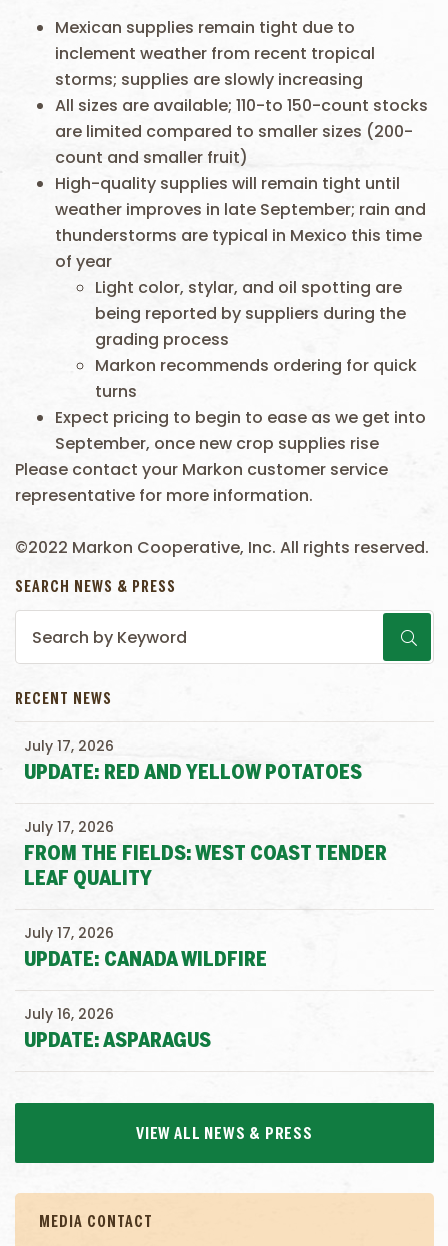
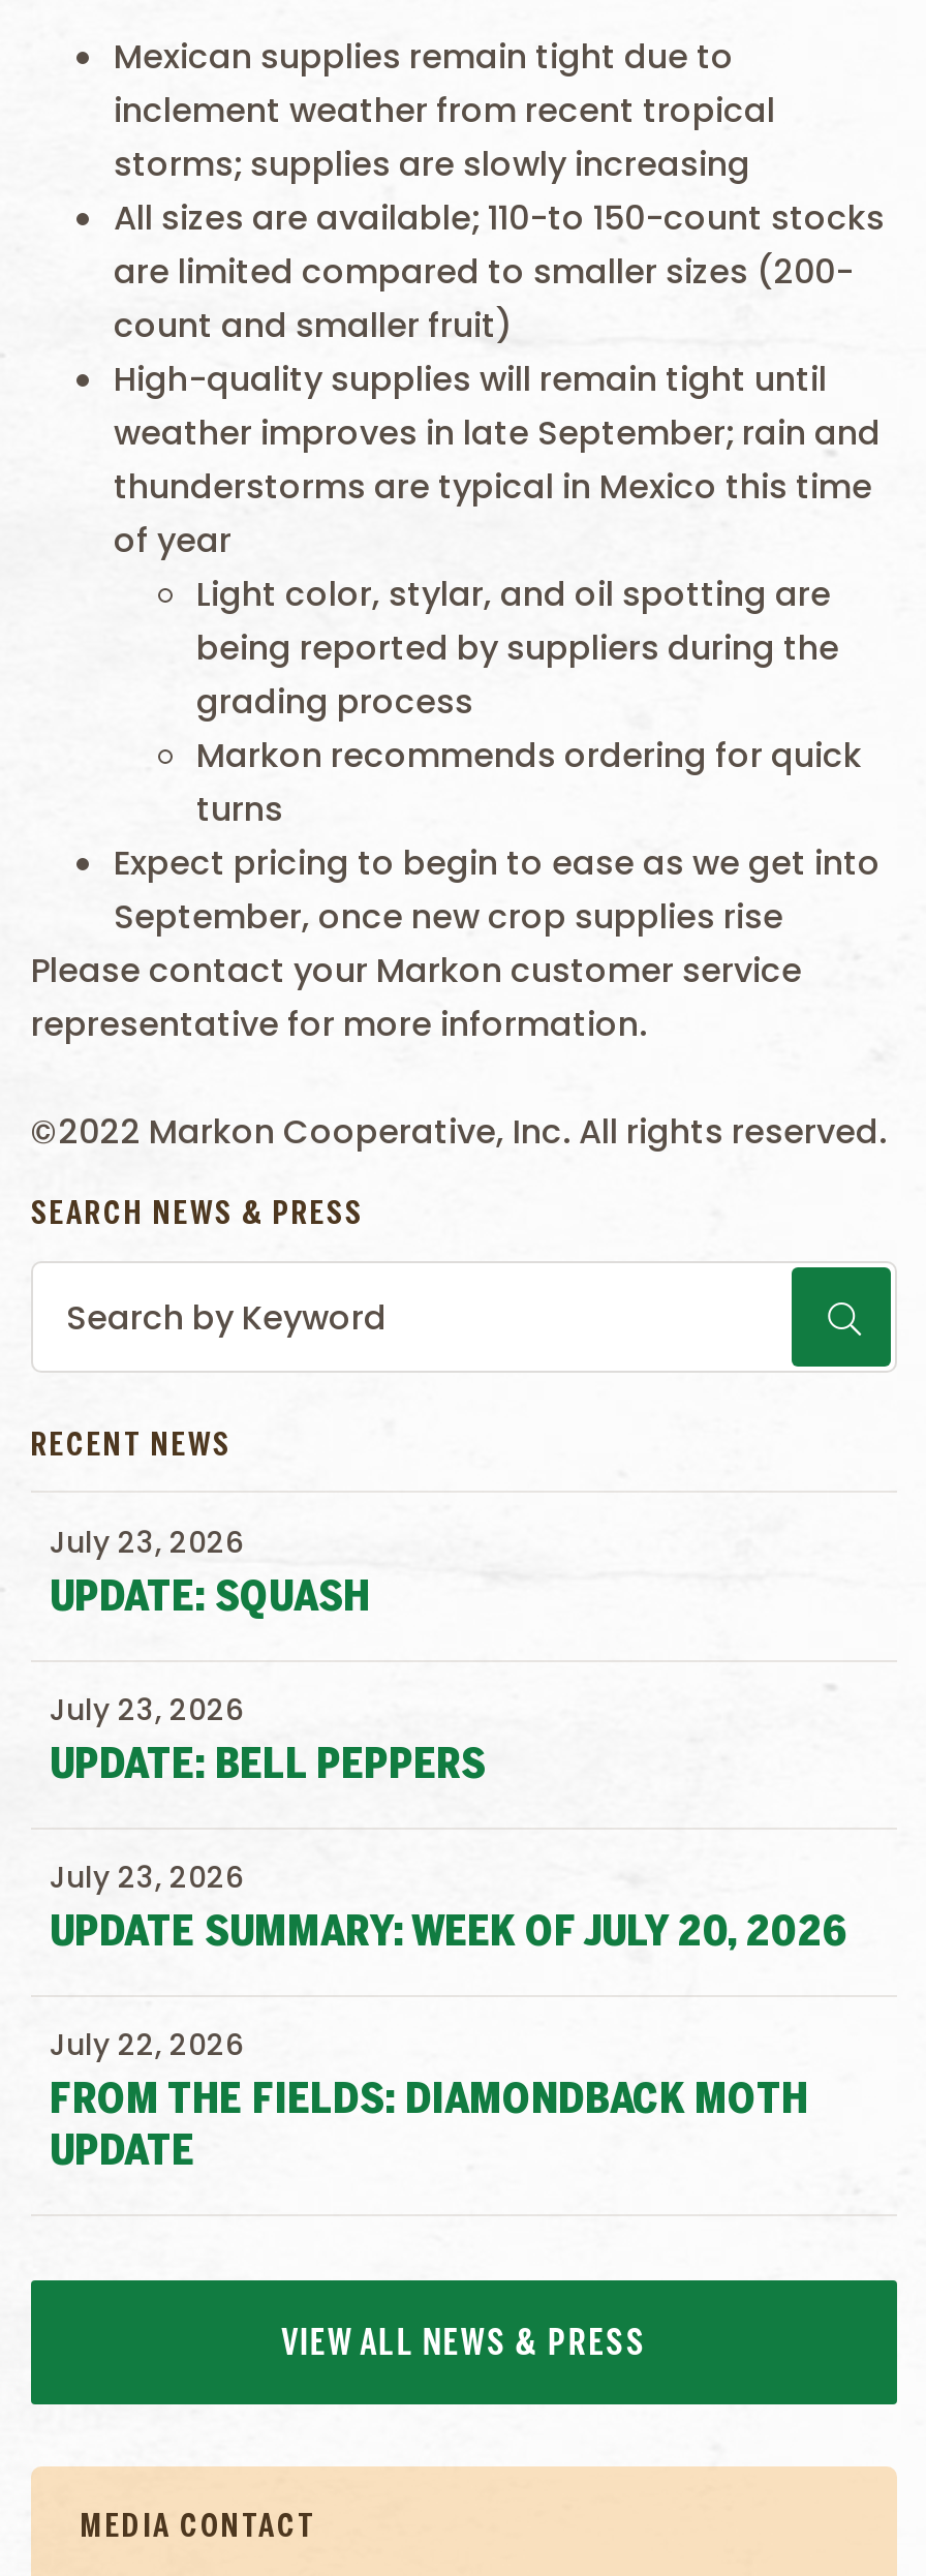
- July 17, 2026
+ July 23, 2026

- UPDATE: RED AND YELLOW POTATOES
+ UPDATE: SQUASH

- July 17, 2026
+ July 23, 2026

- FROM THE FIELDS: WEST COAST TENDER
- LEAF QUALITY
+ UPDATE: BELL PEPPERS

- July 17, 2026
+ July 23, 2026

- UPDATE: CANADA WILDFIRE
+ UPDATE SUMMARY: WEEK OF JULY 20, 2026

- July 16, 2026
+ July 22, 2026

- UPDATE: ASPARAGUS
+ FROM THE FIELDS: DIAMONDBACK MOTH
+ UPDATE
